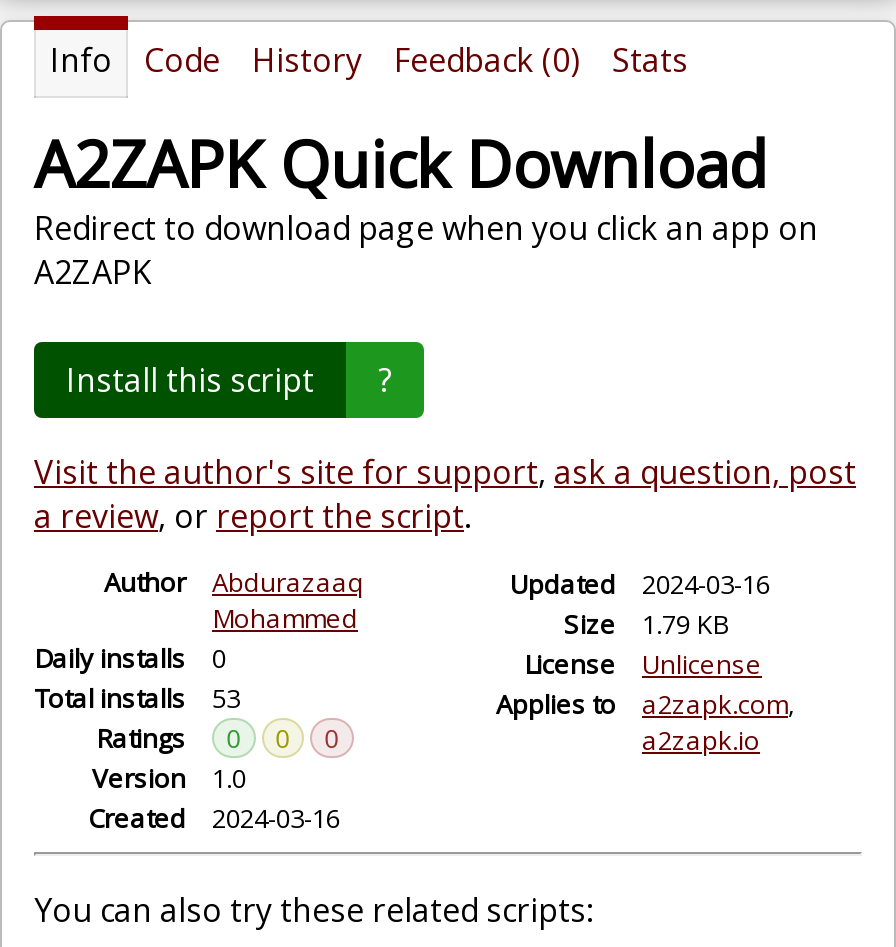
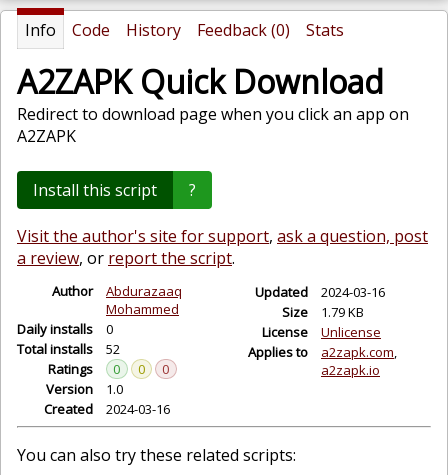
- Total installs 53
+ Total installs 52
